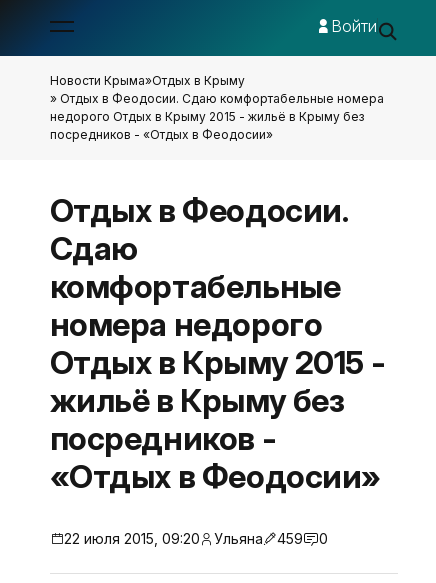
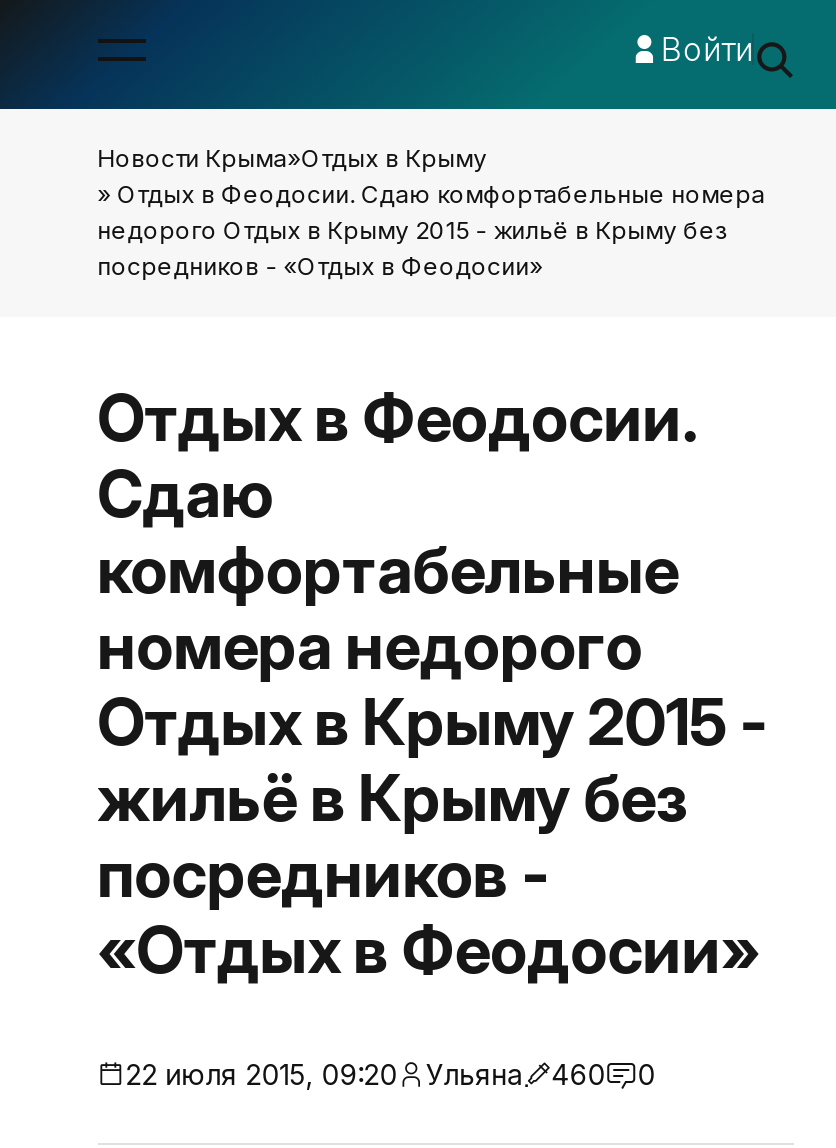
- 459
+ 460
